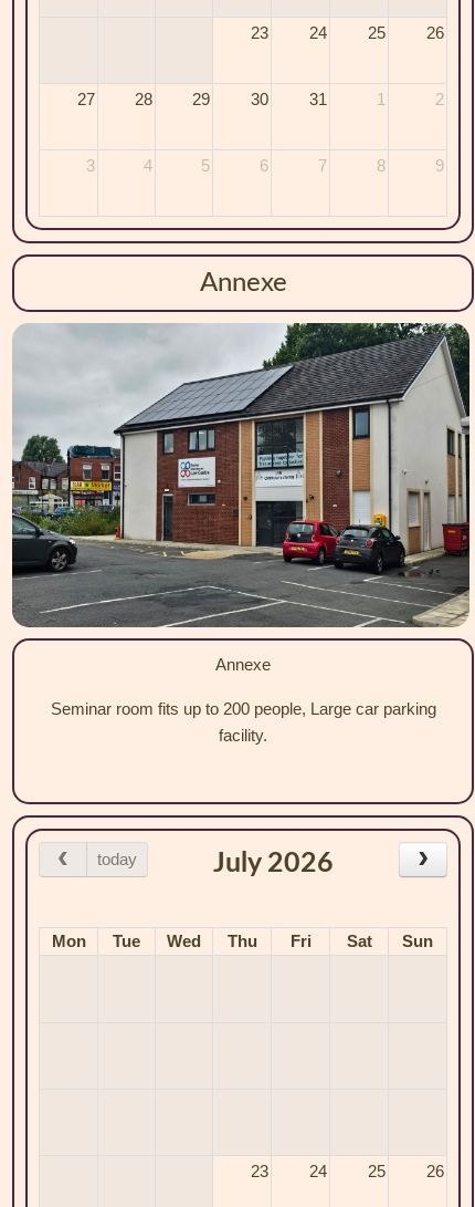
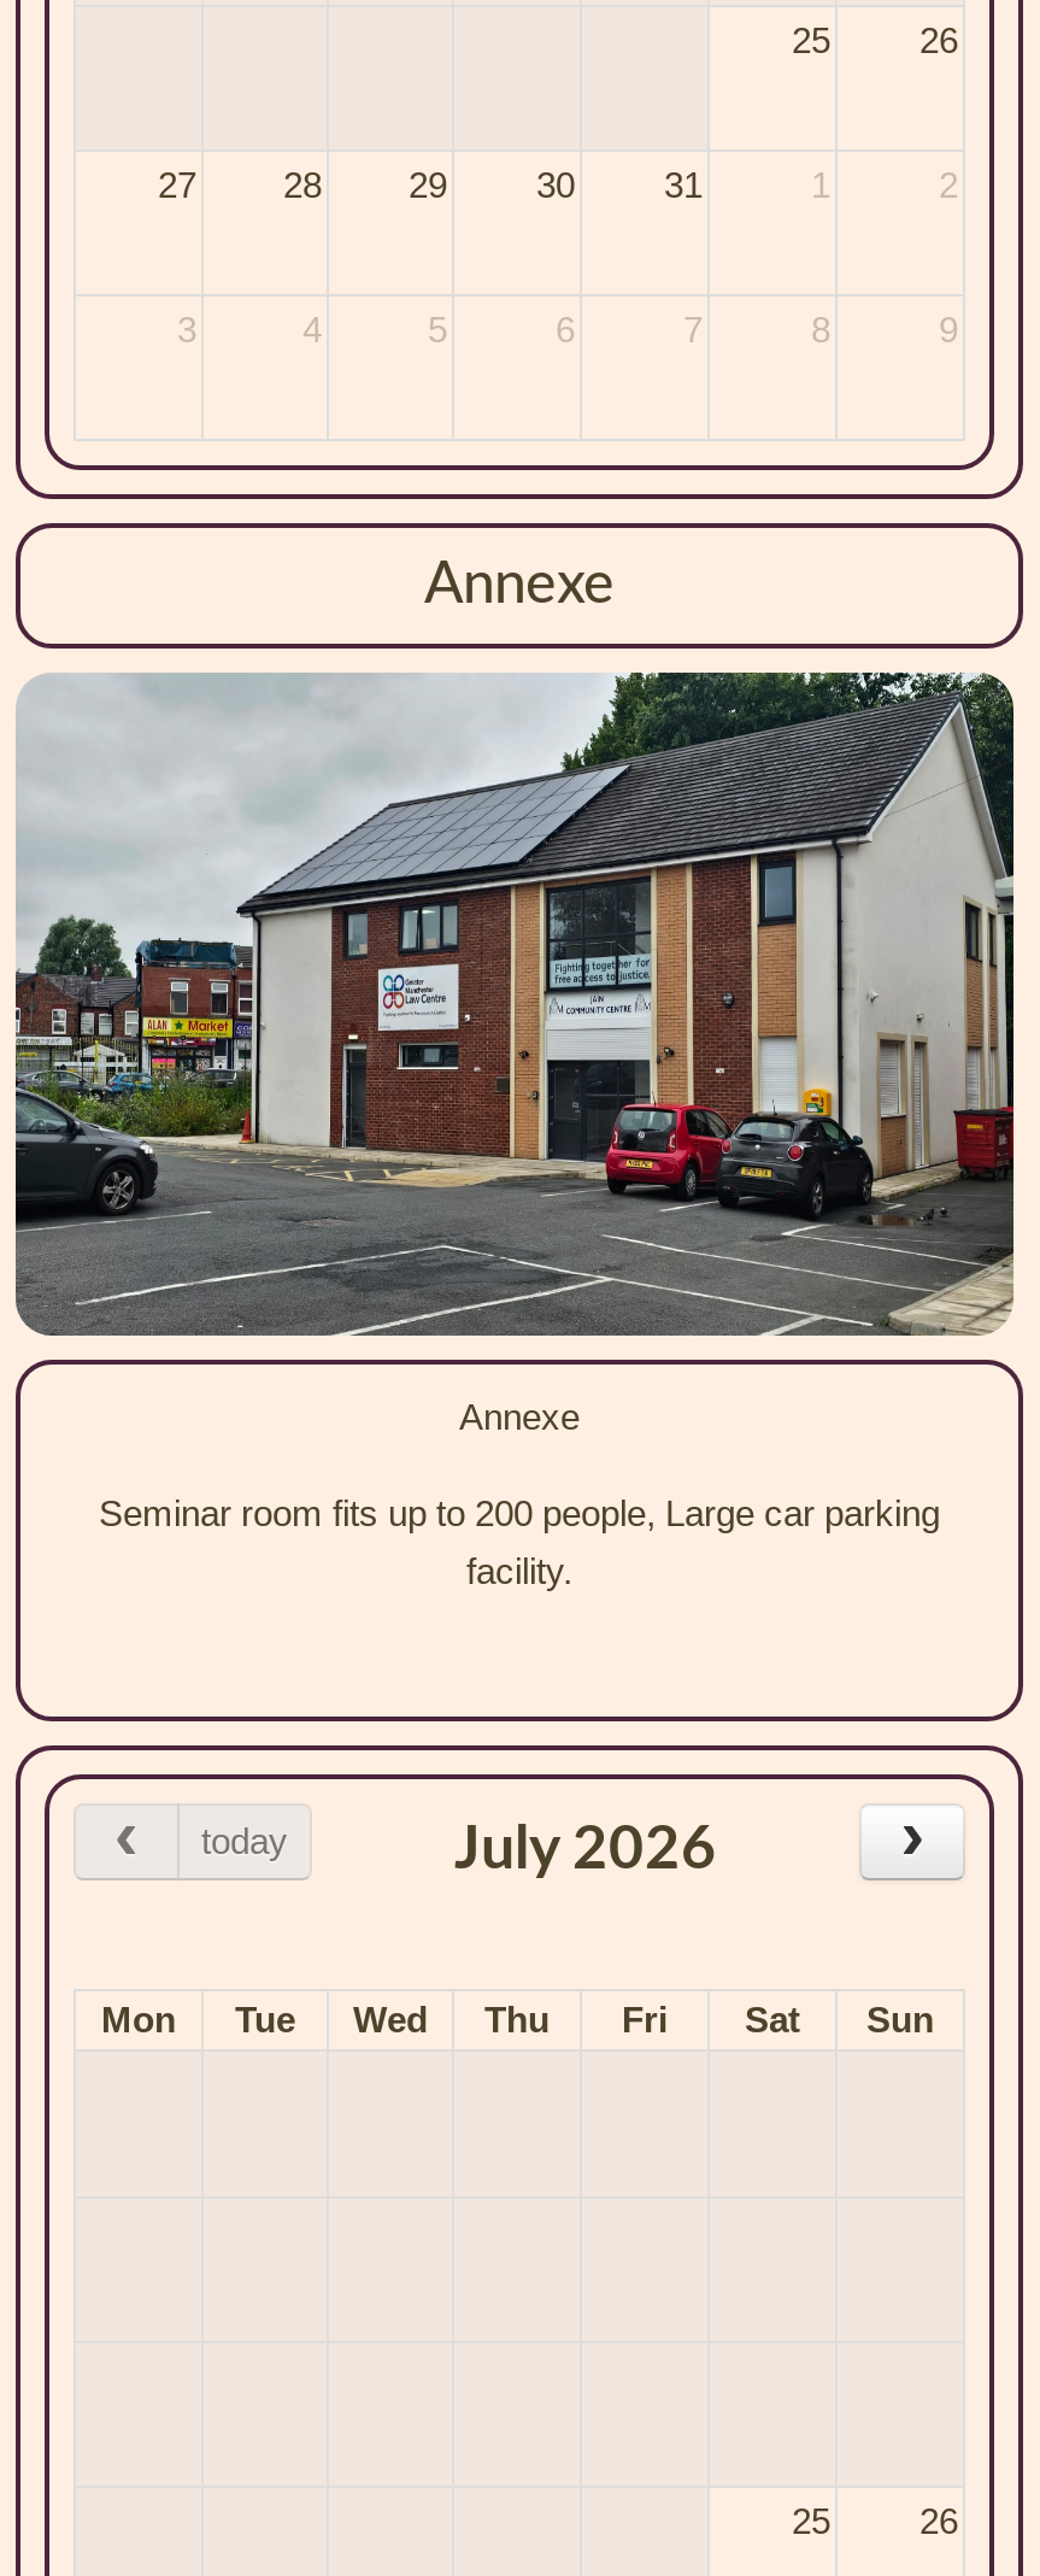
- 23
- 24

- 23
- 24
